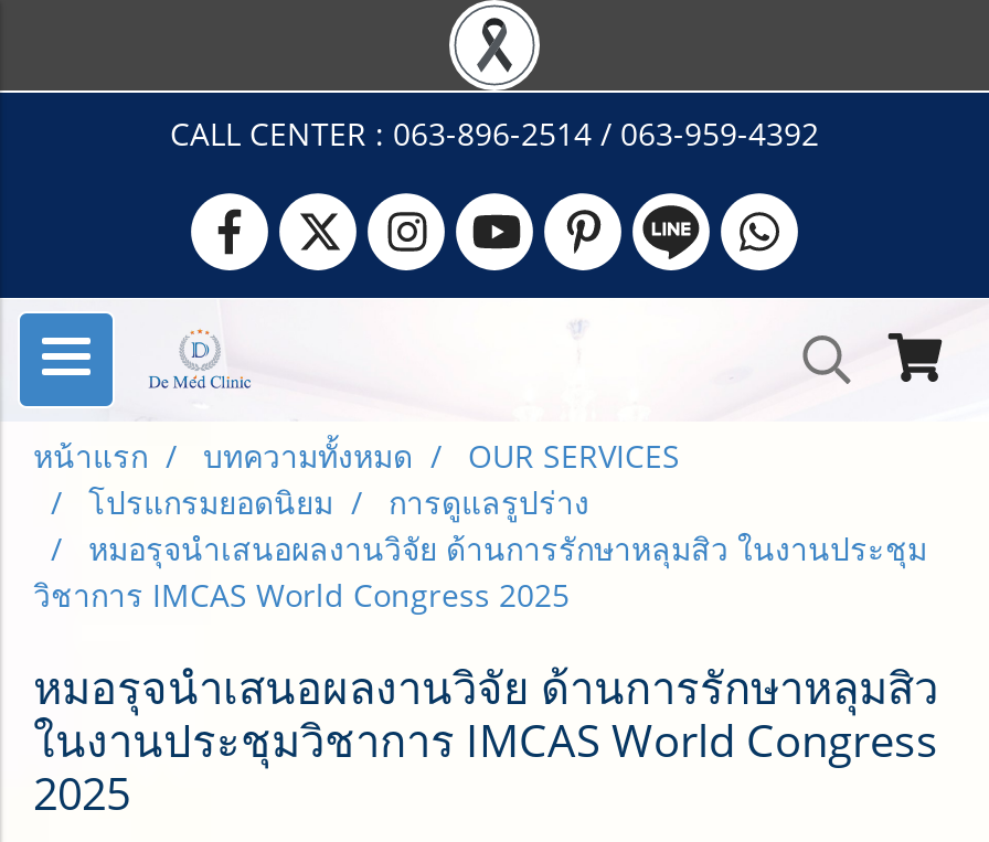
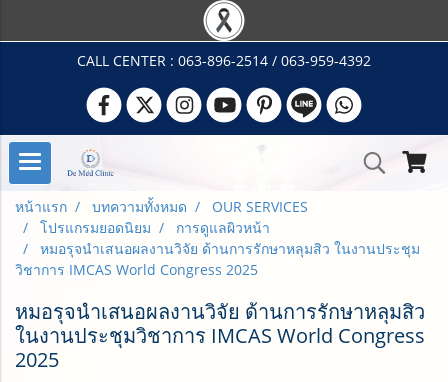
- การดูแลรูปร่าง
+ การดูแลผิวหน้า
